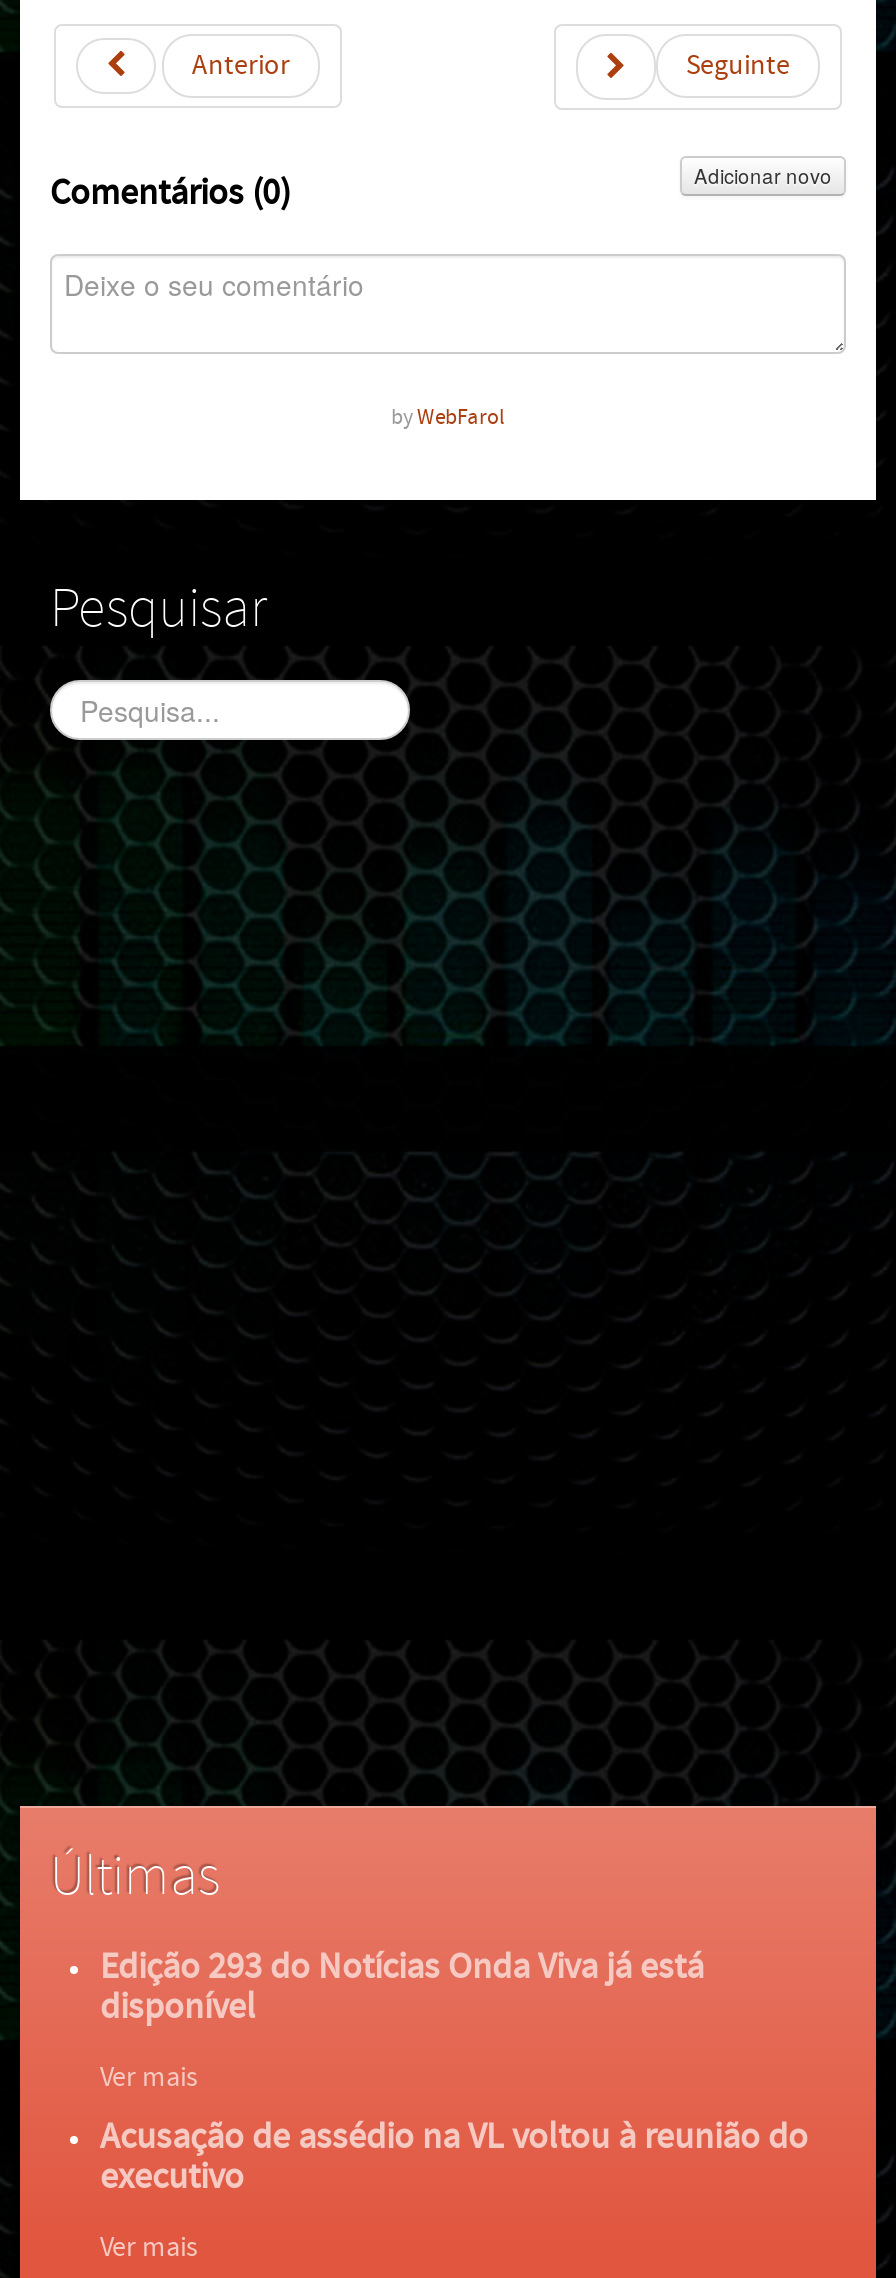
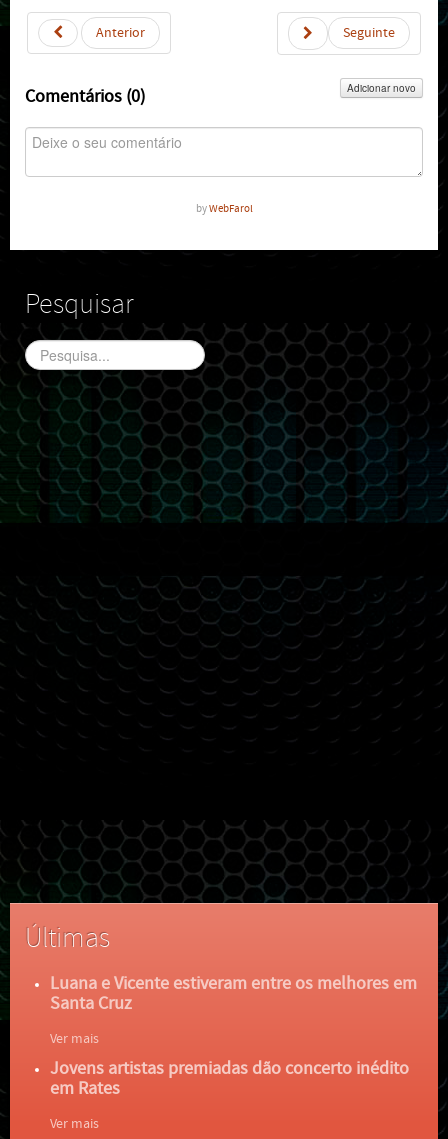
- Edição 293 do Notícias Onda Viva já está
- disponível
+ Luana e Vicente estiveram entre os melhores em
+ Santa Cruz

- Acusação de assédio na VL voltou à reunião do
- executivo
+ Jovens artistas premiadas dão concerto inédito
+ em Rates
